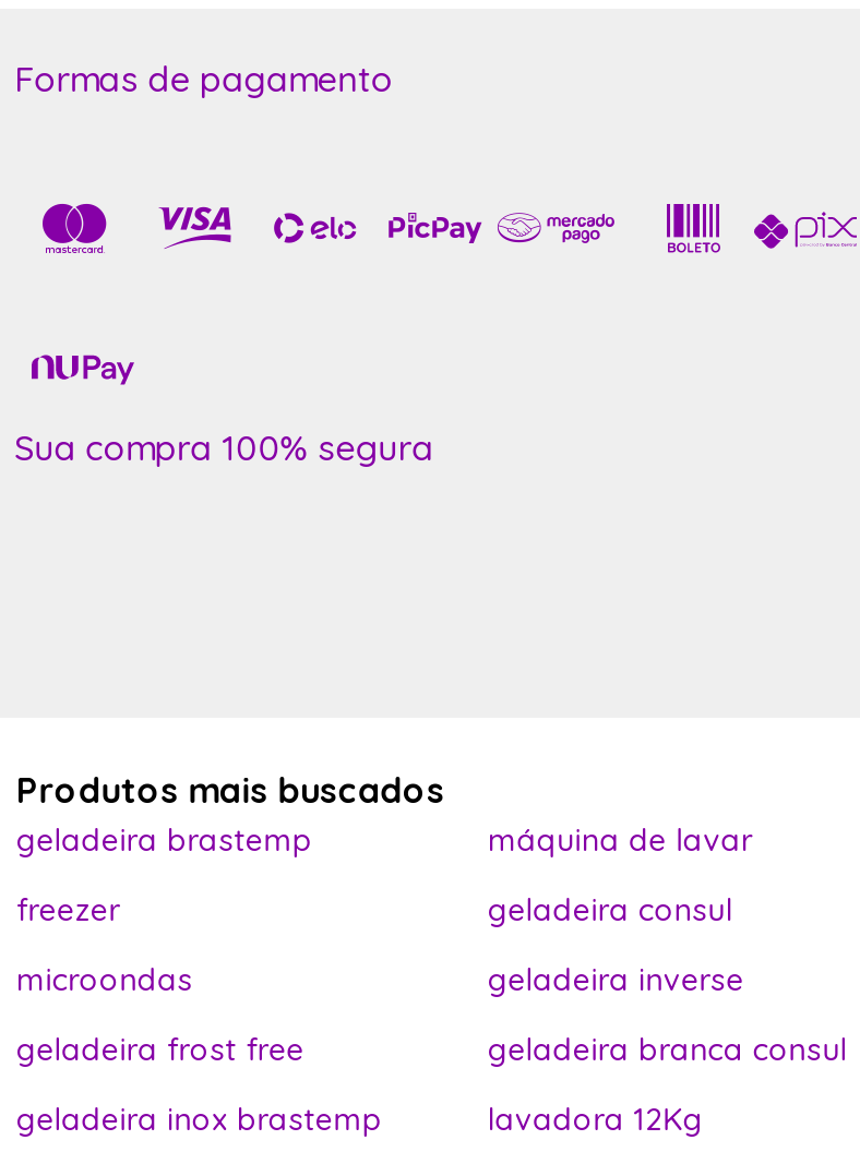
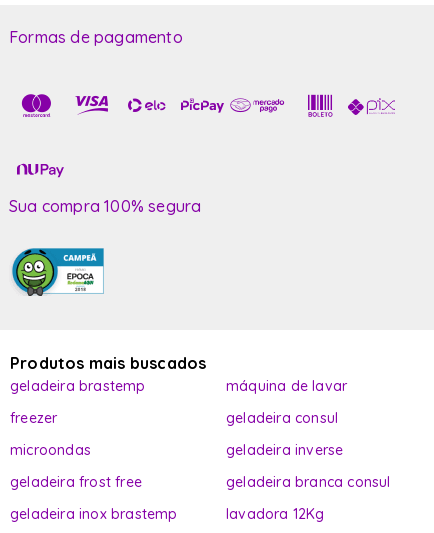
+ [image]
